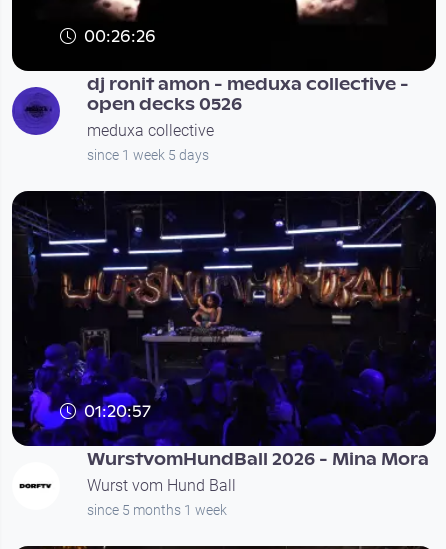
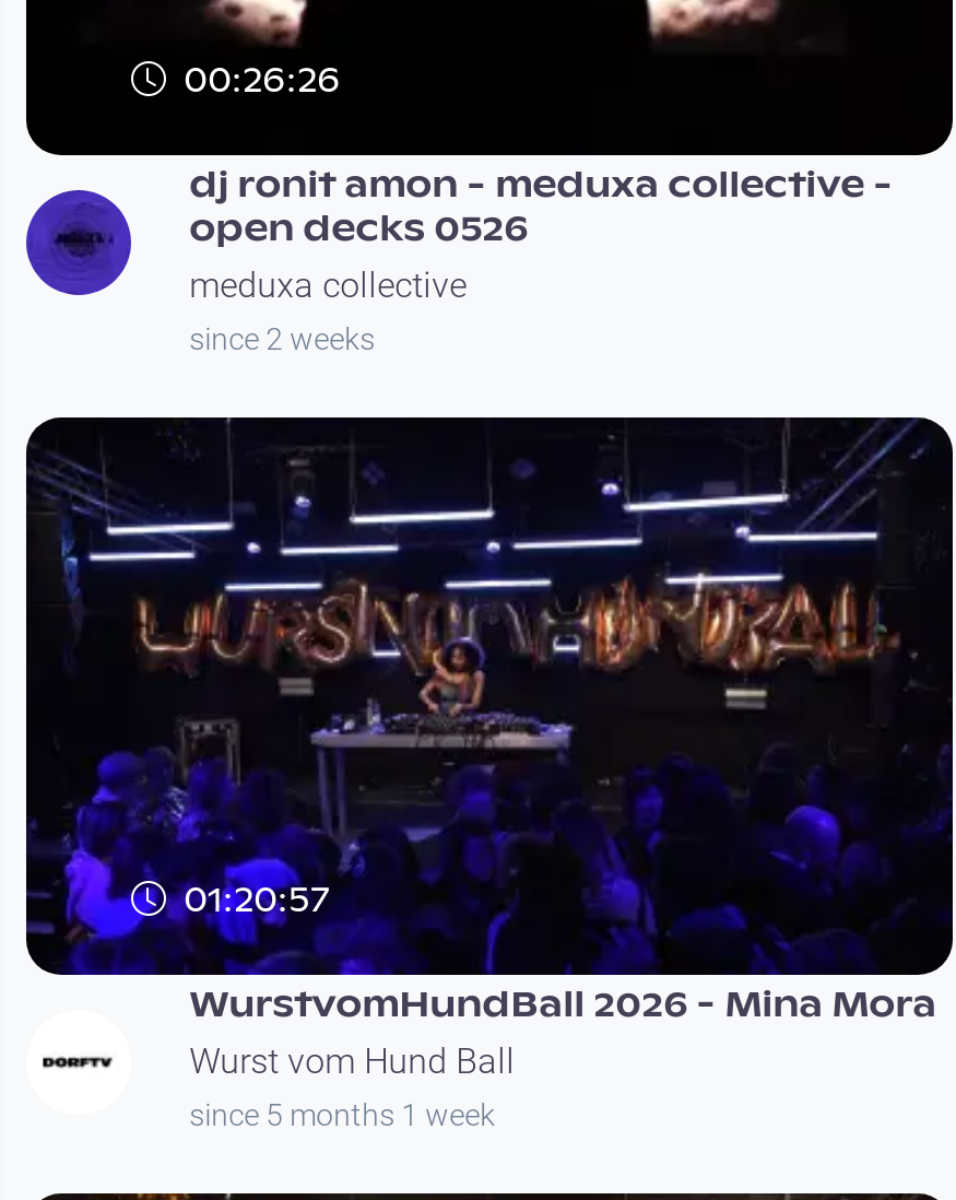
- since 1 week 5 days
+ since 2 weeks
